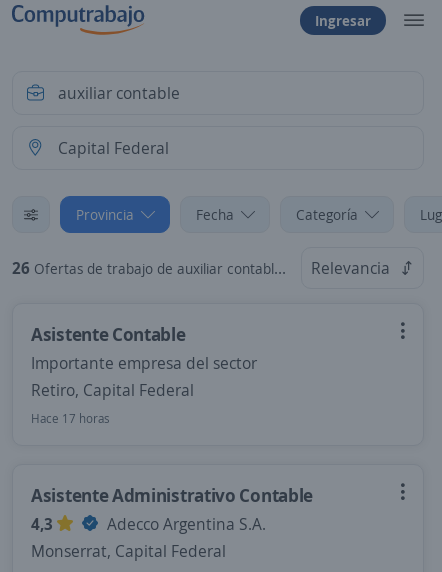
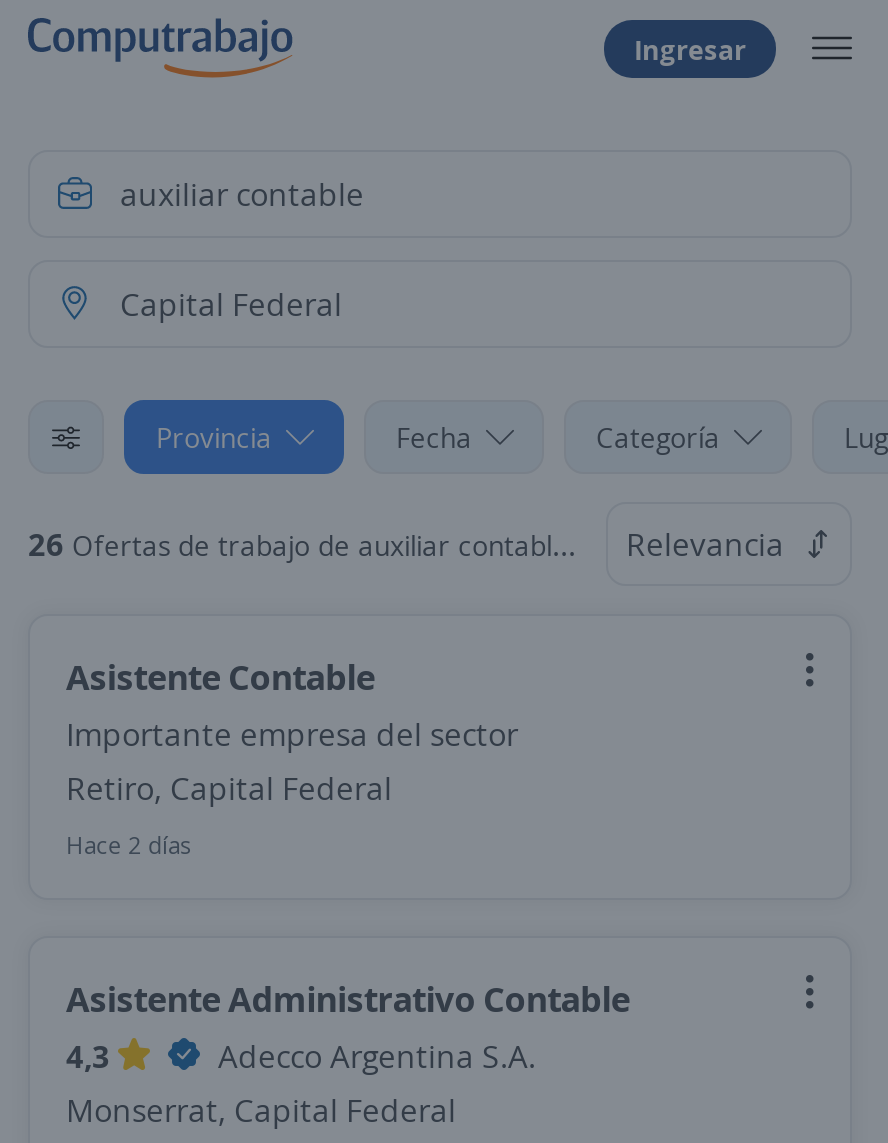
- Hace 17 horas
+ Hace 2 días
